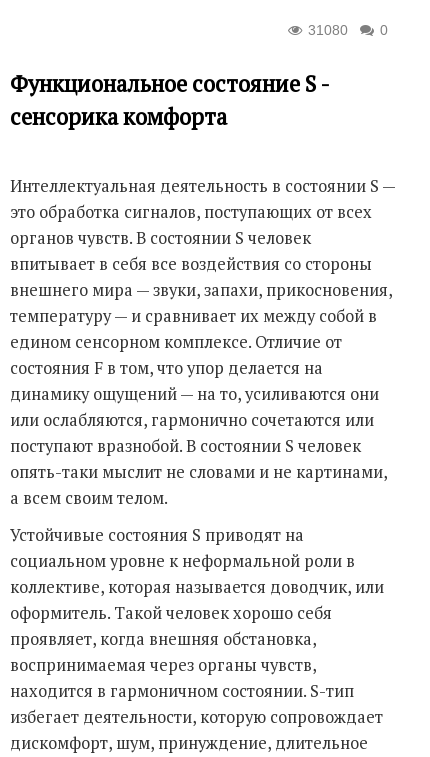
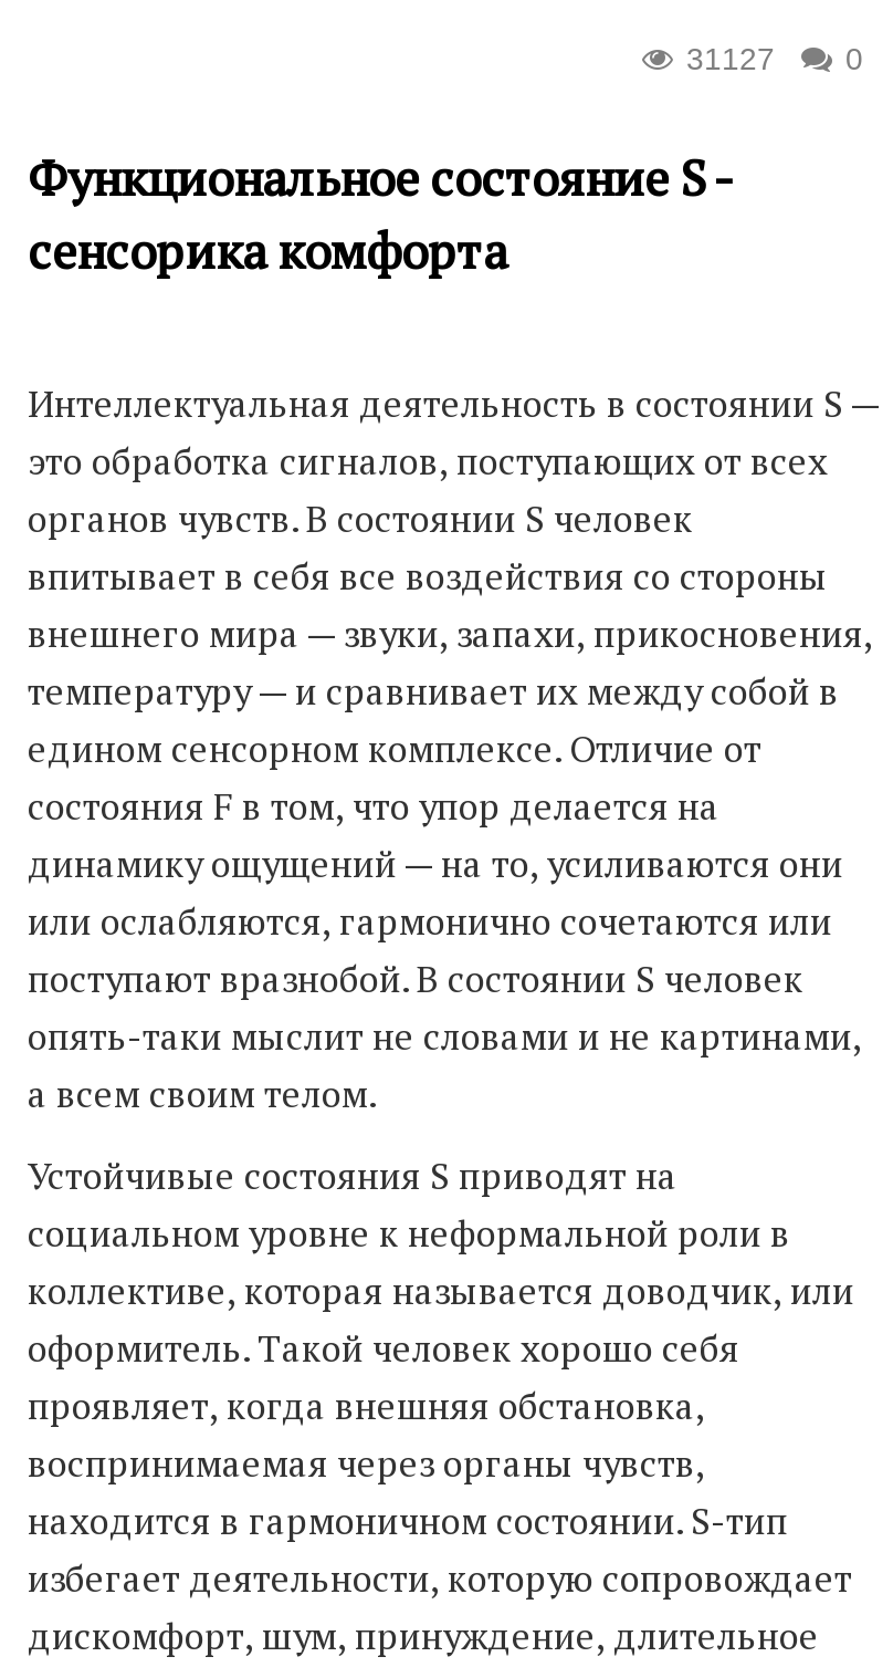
- 31080 0
+ 31127 0
